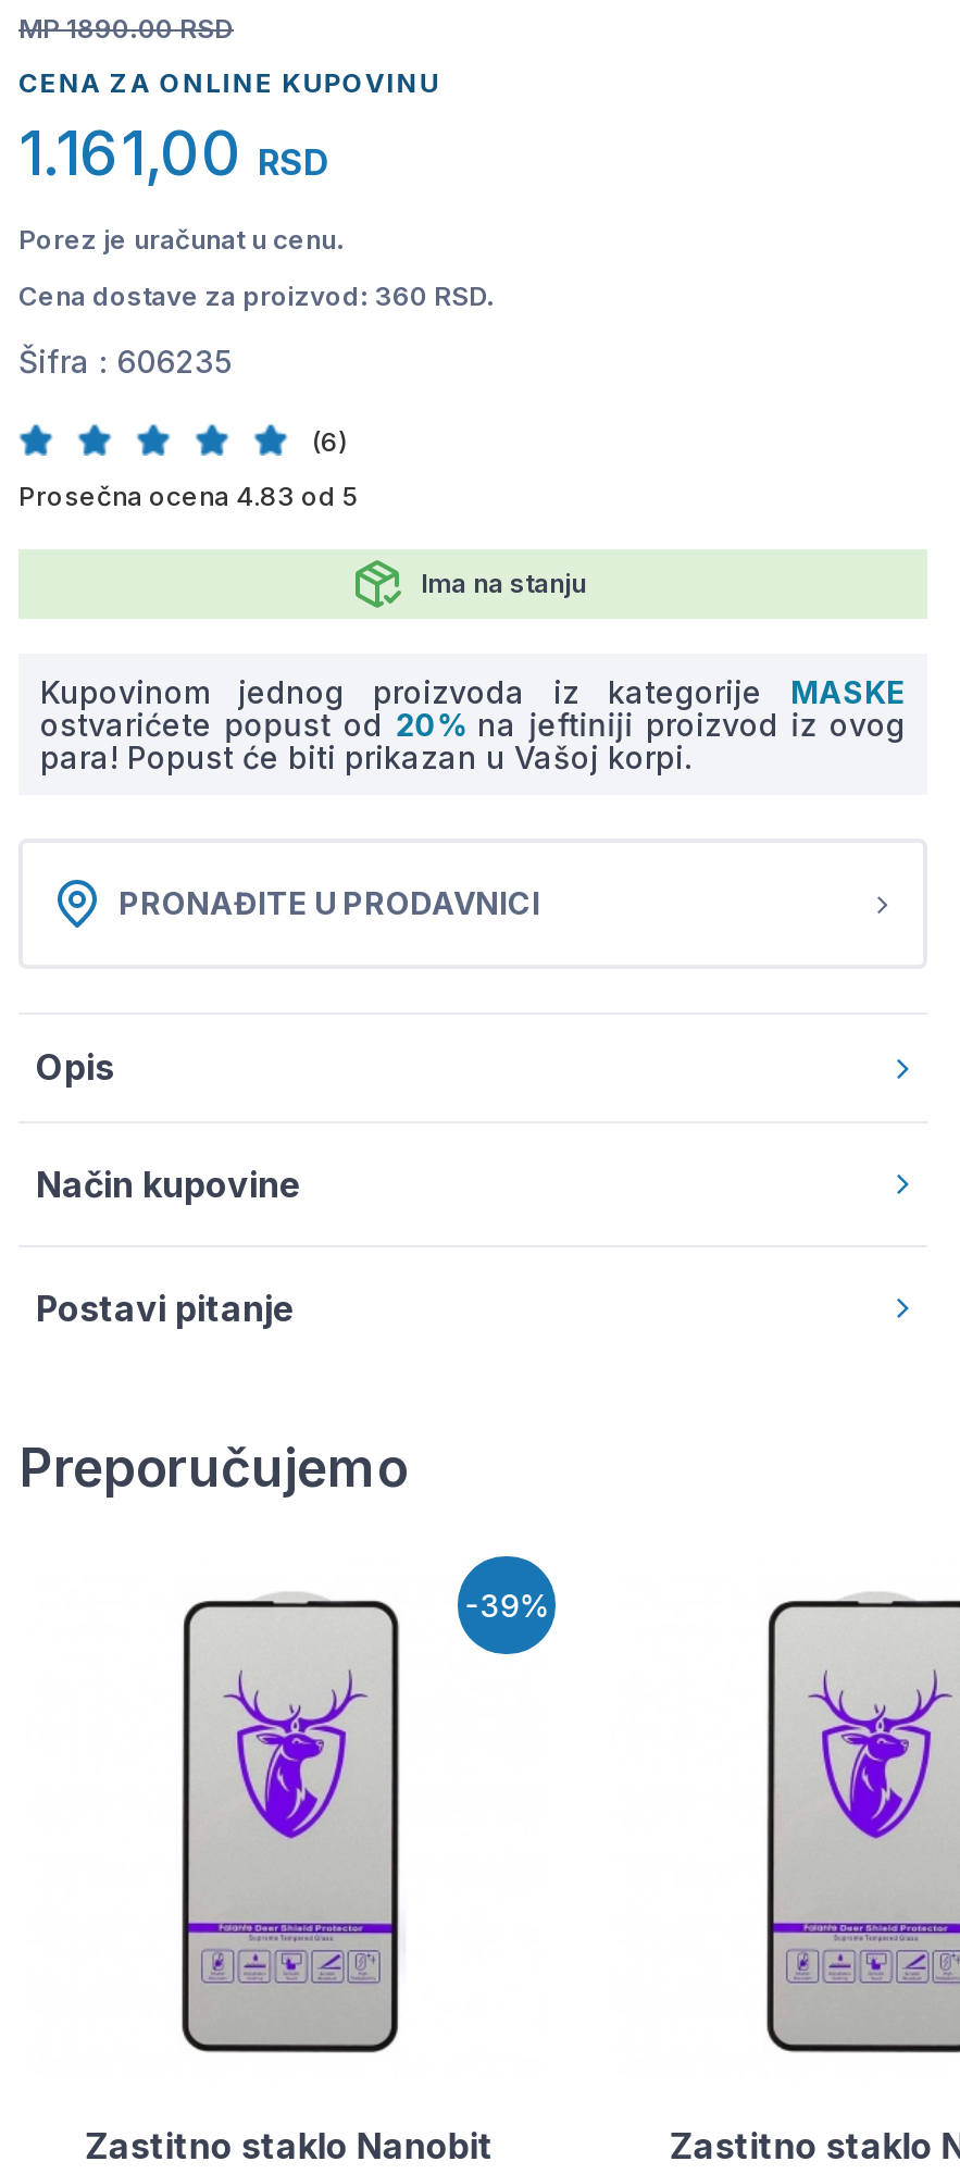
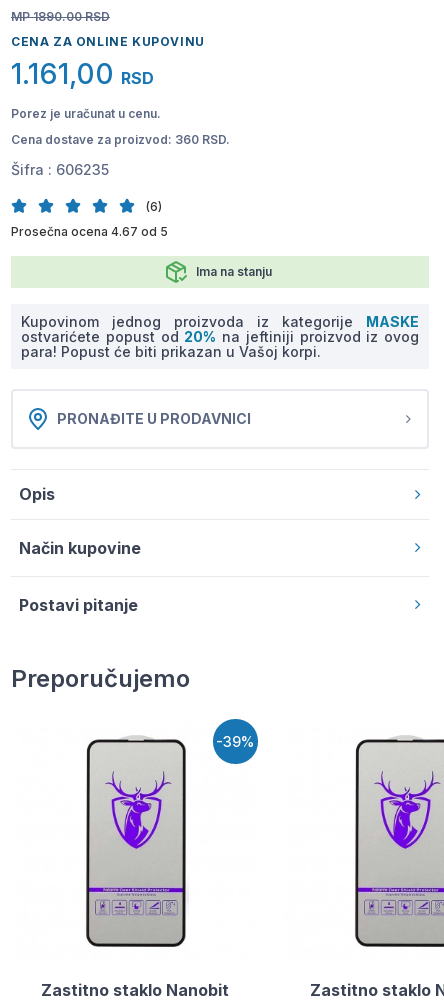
- Prosečna ocena 4.83 od 5
+ Prosečna ocena 4.67 od 5
